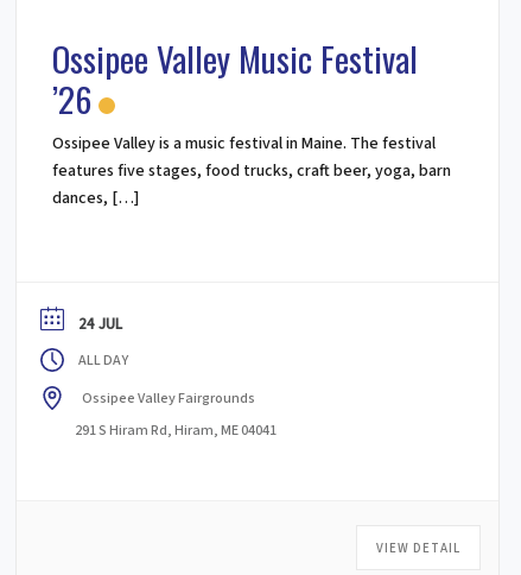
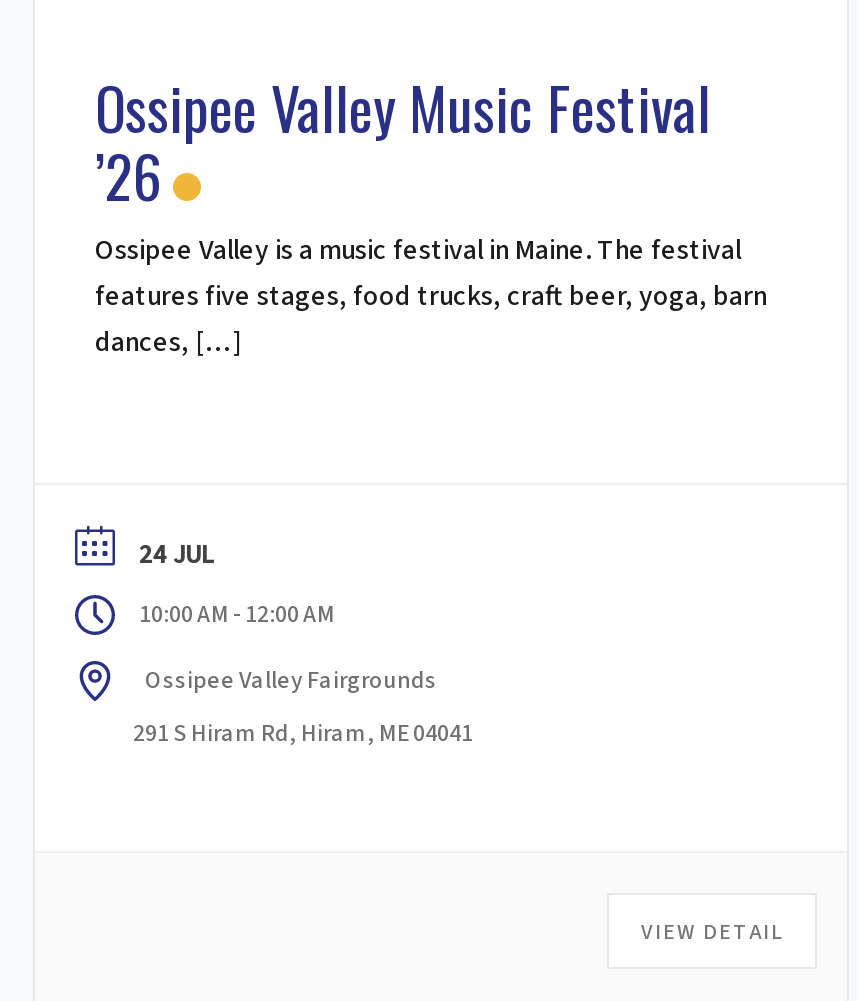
- ALL DAY
+ 10:00 AM - 12:00 AM
